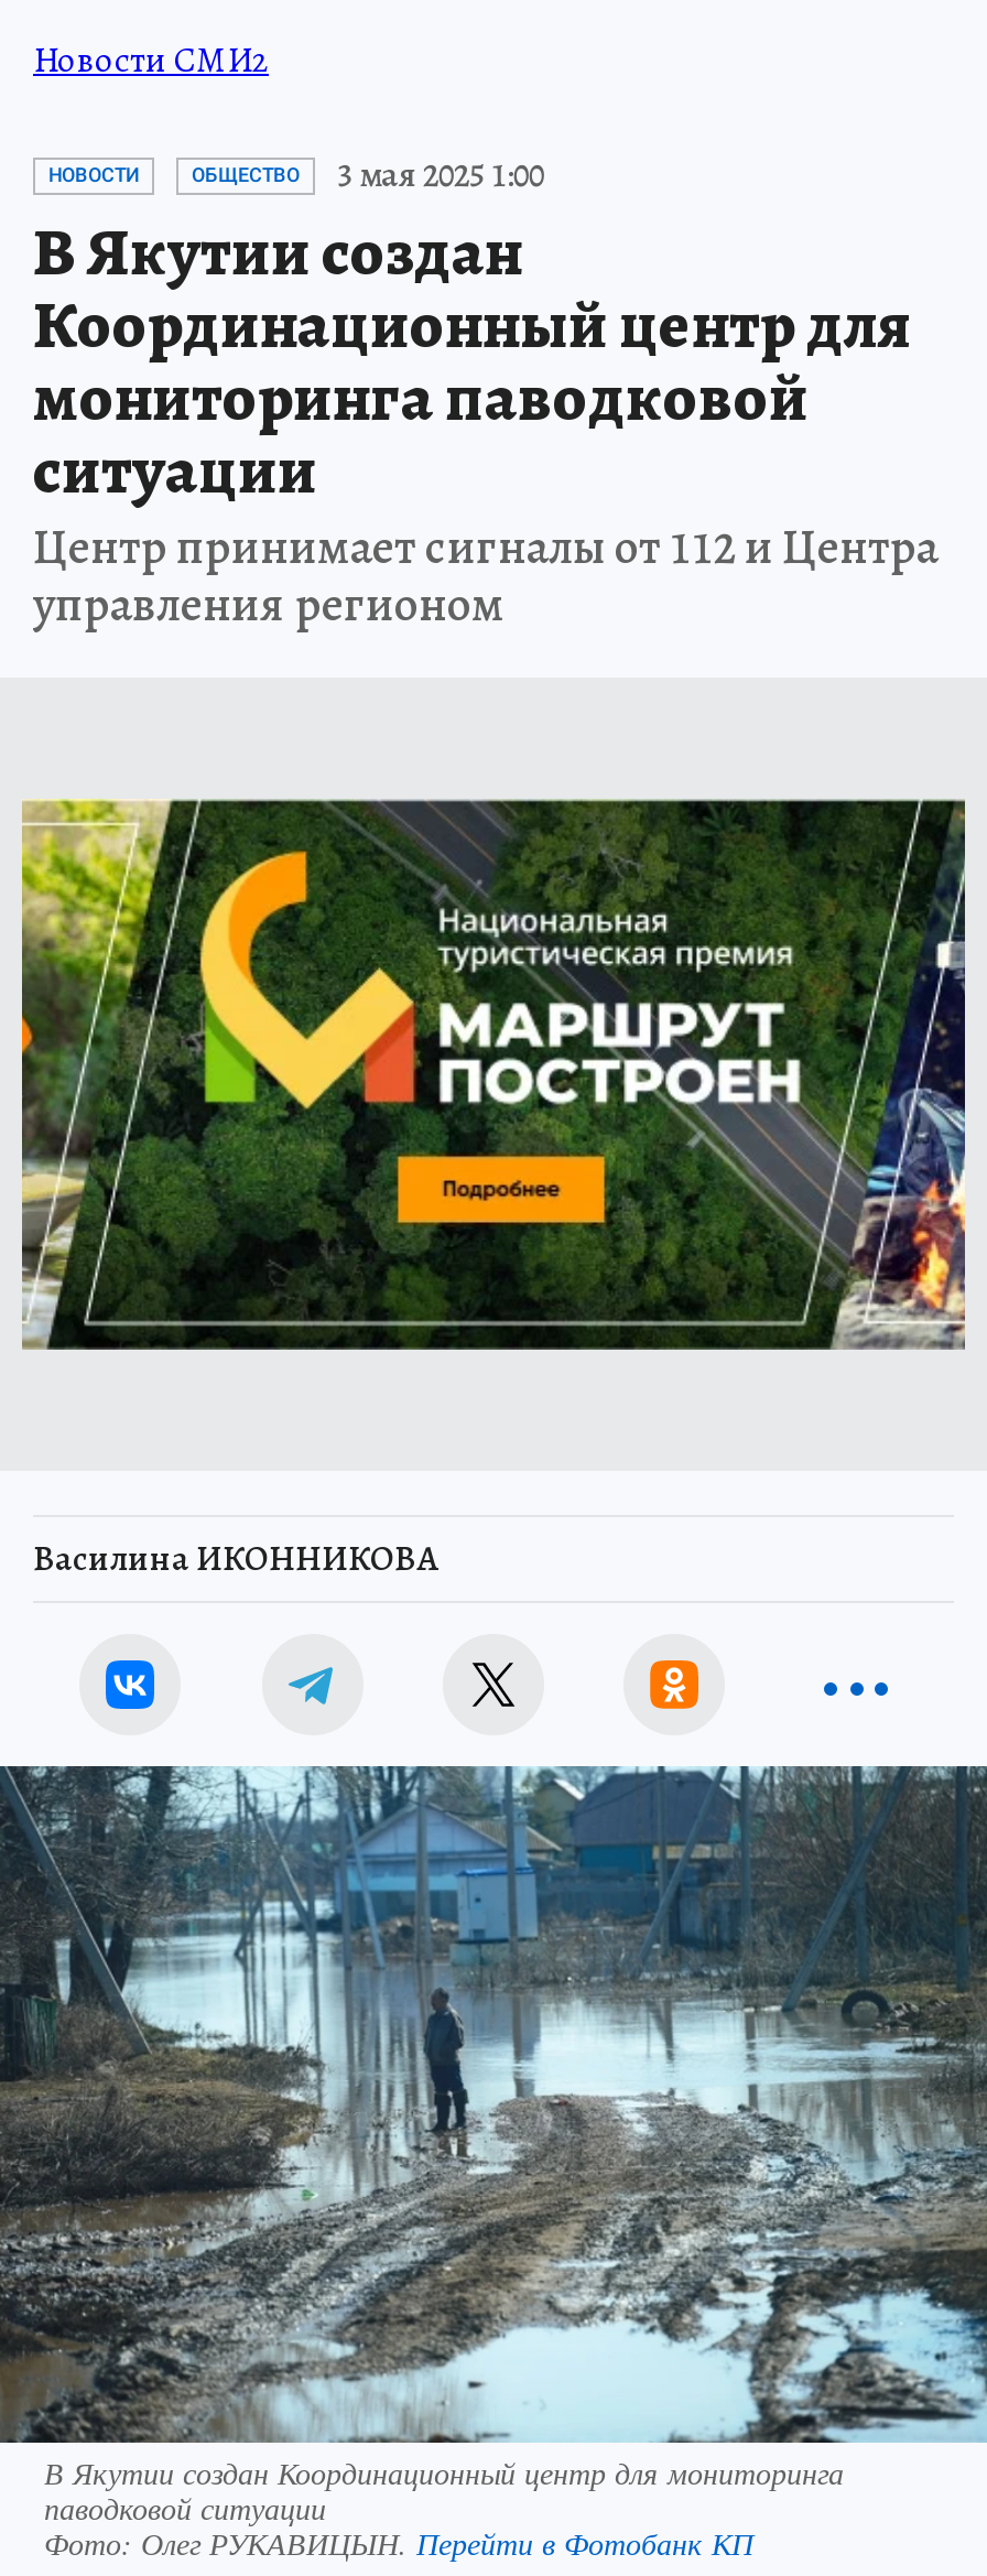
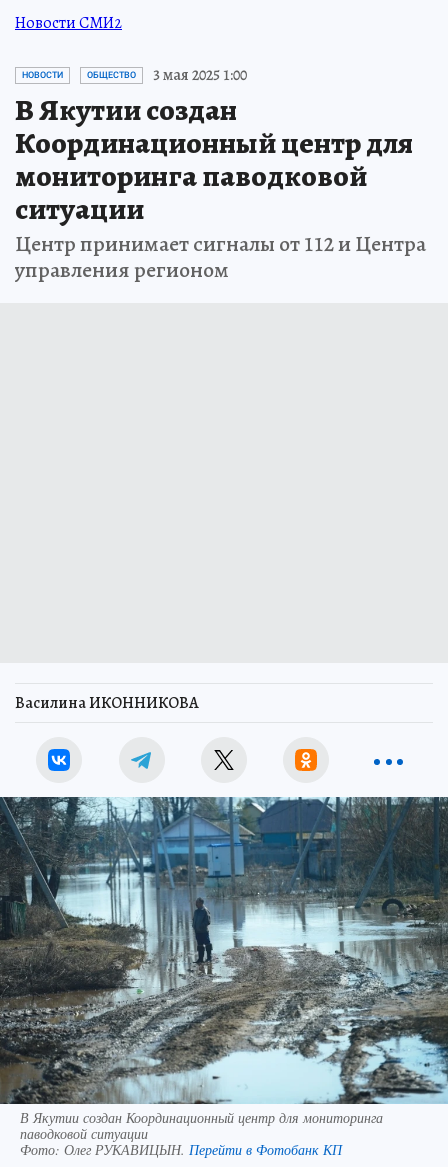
- [image]
